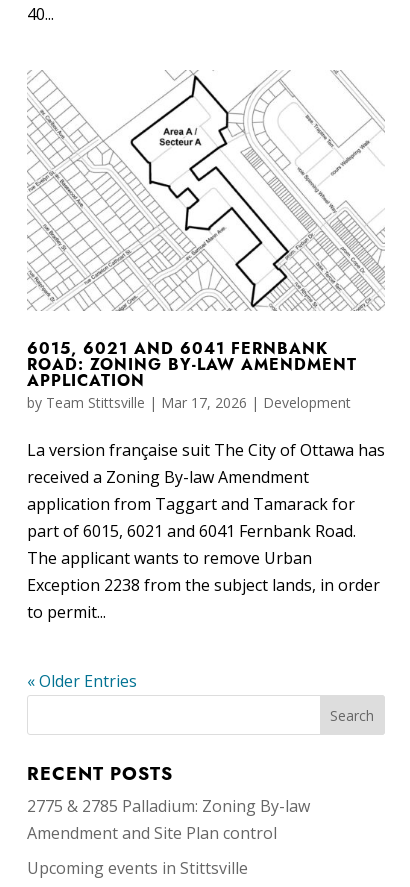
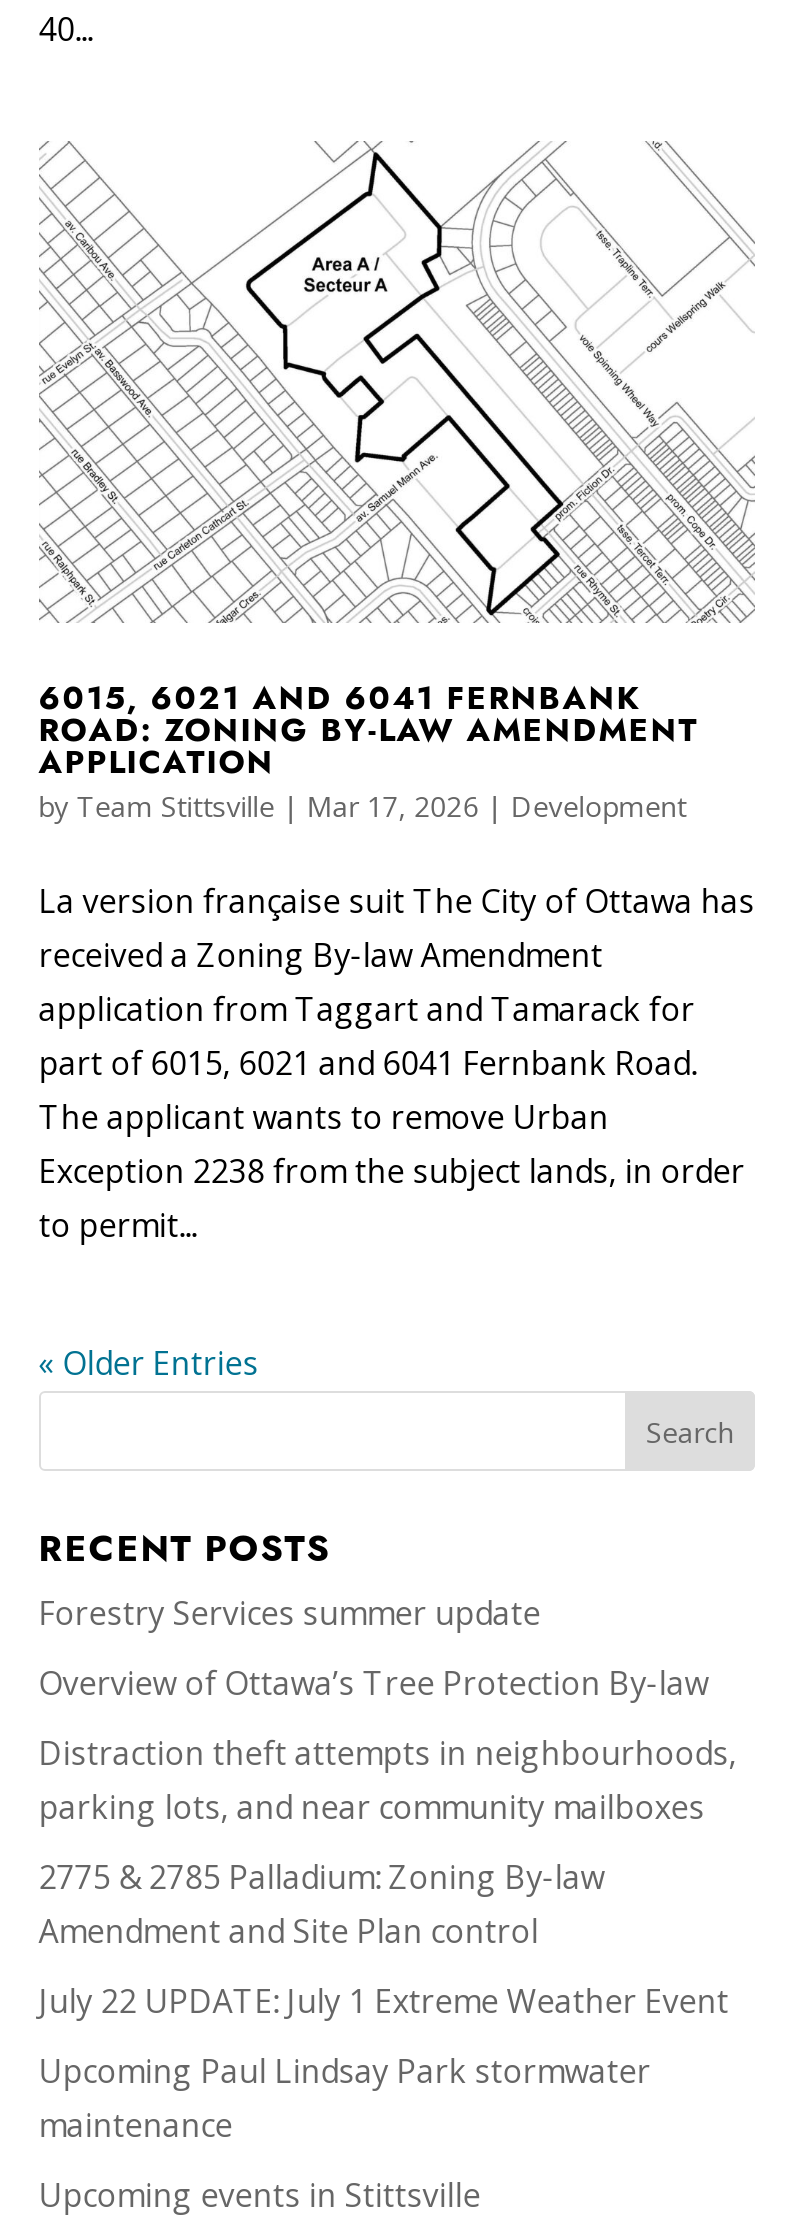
+ Forestry Services summer update
+ Overview of Ottawa’s Tree Protection By-law
+ Distraction theft attempts in neighbourhoods,
+ parking lots, and near community mailboxes

+ July 22 UPDATE: July 1 Extreme Weather Event
+ Upcoming Paul Lindsay Park stormwater
+ maintenance
